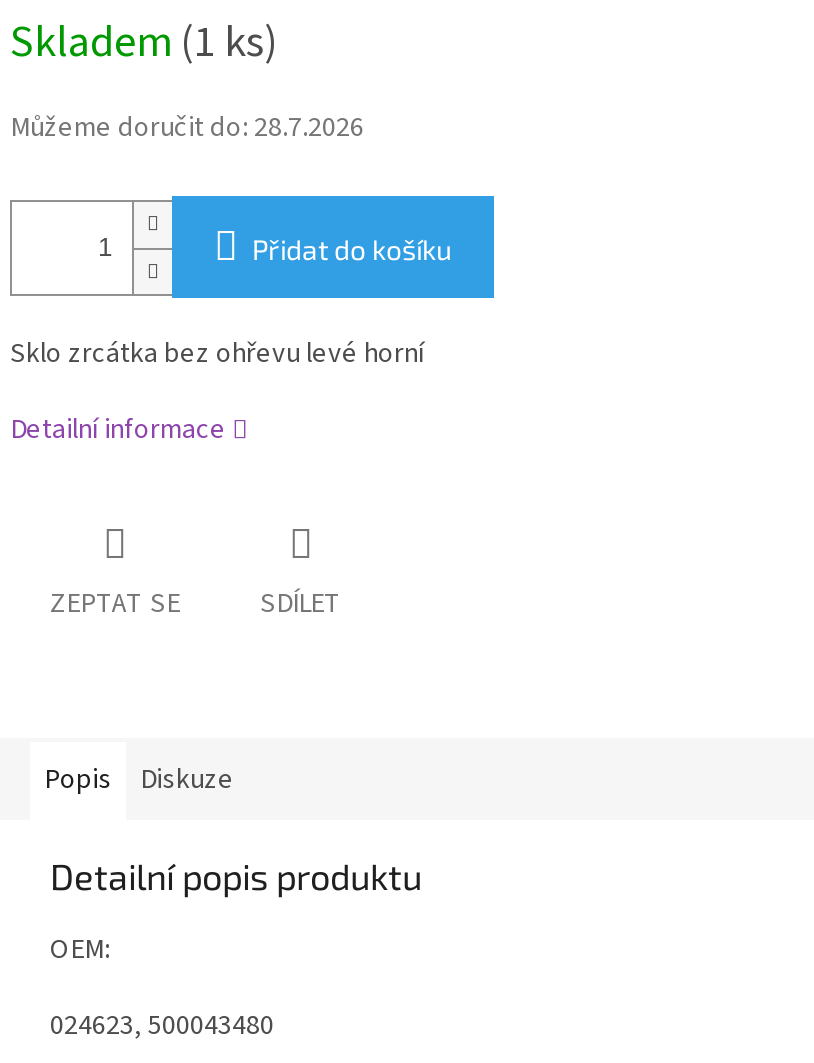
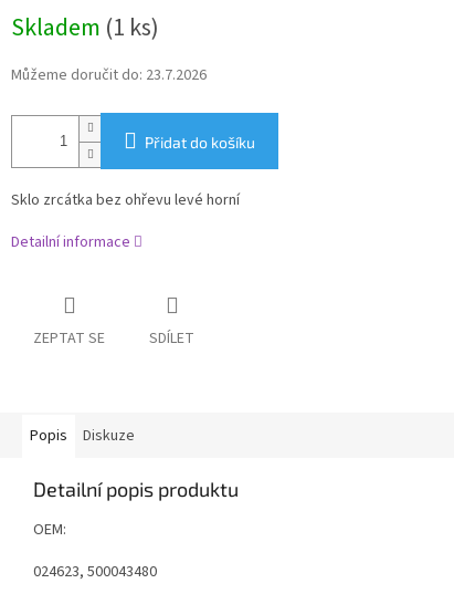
- Můžeme doručit do: 28.7.2026
+ Můžeme doručit do: 23.7.2026
